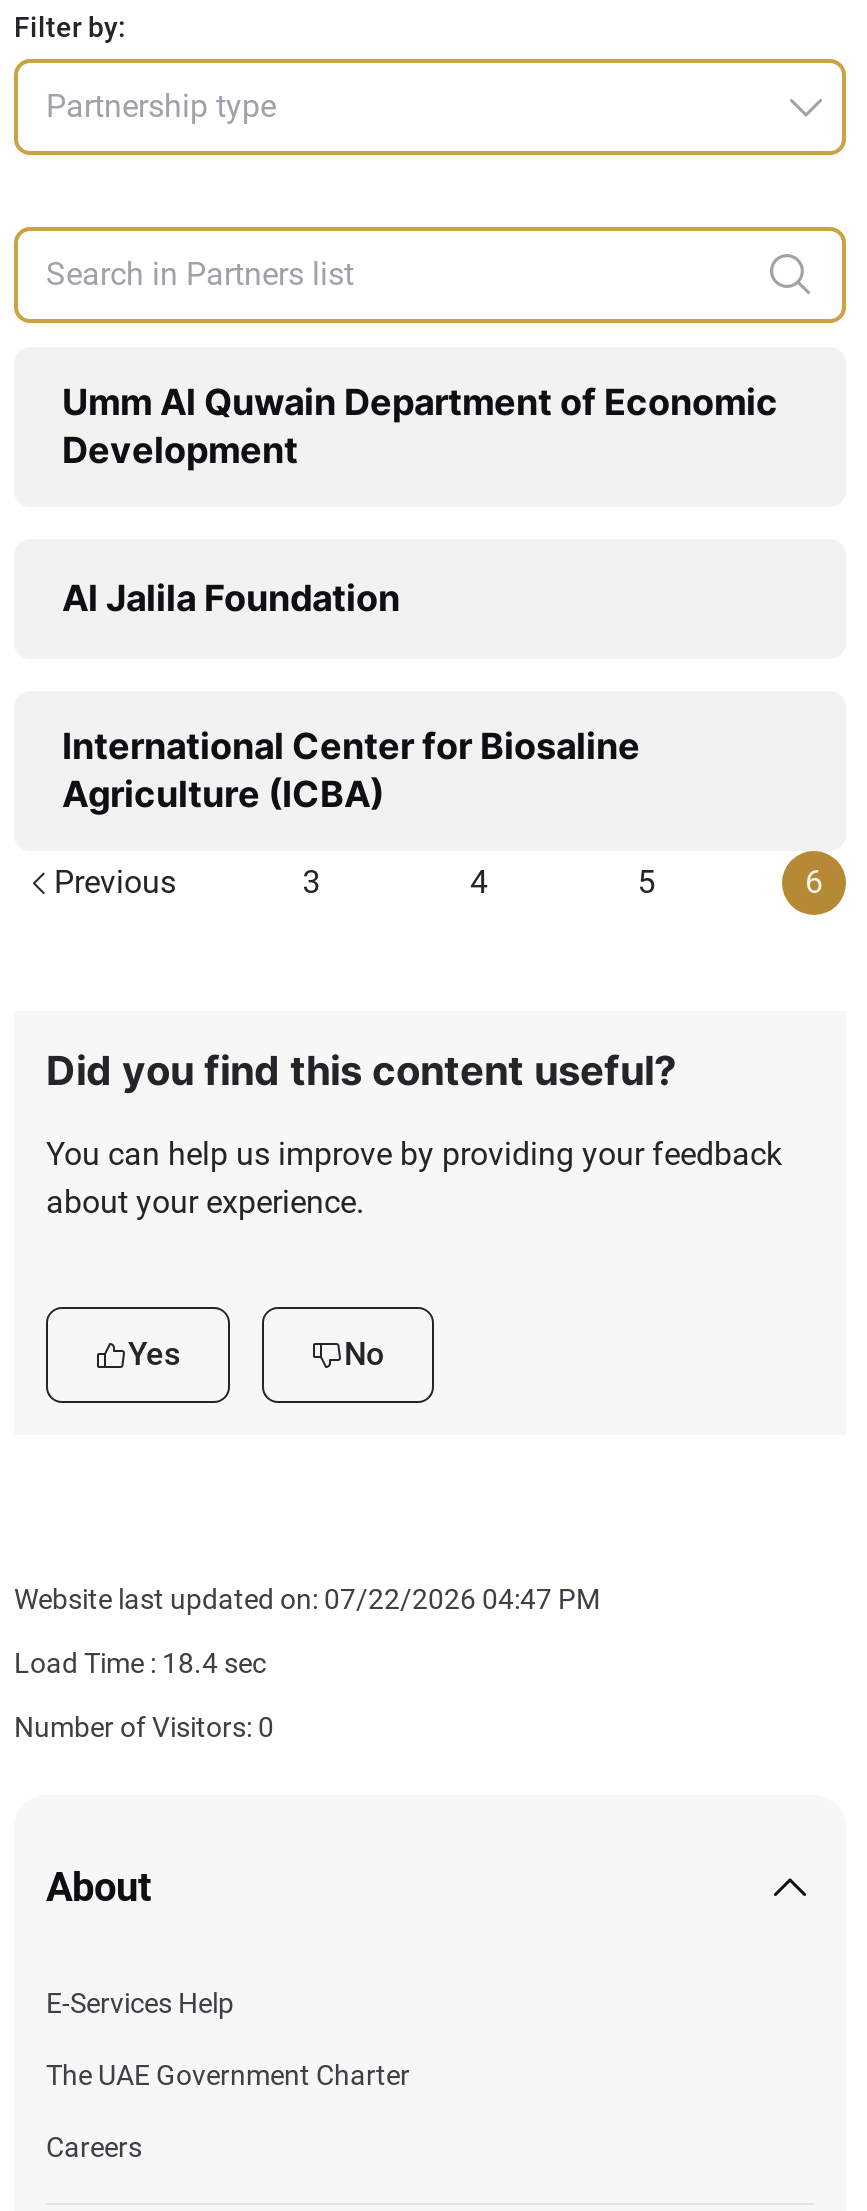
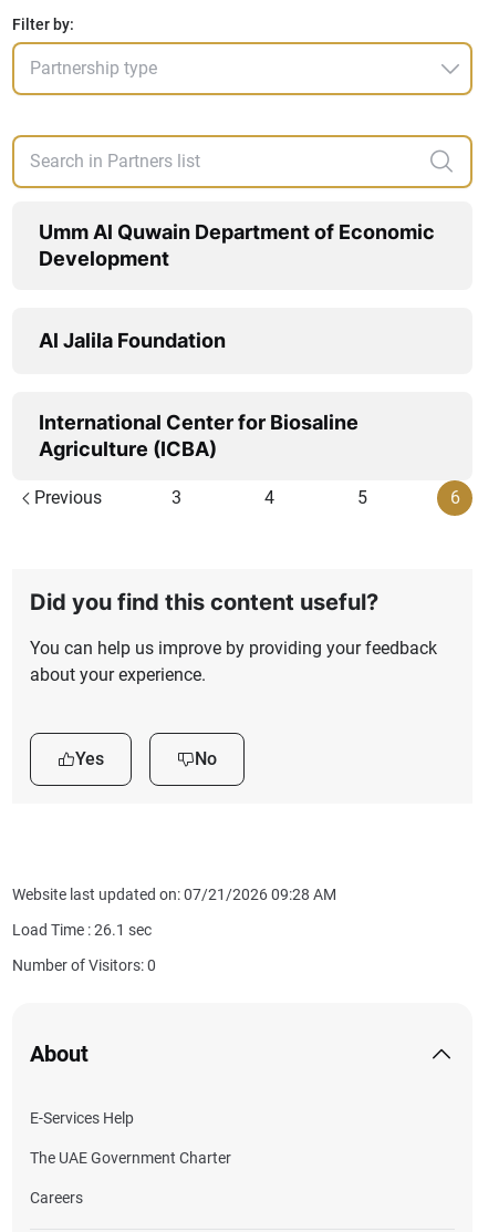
- Website last updated on: 07/22/2026 04:47 PM
+ Website last updated on: 07/21/2026 09:28 AM

- Load Time : 18.4 sec
+ Load Time : 26.1 sec
